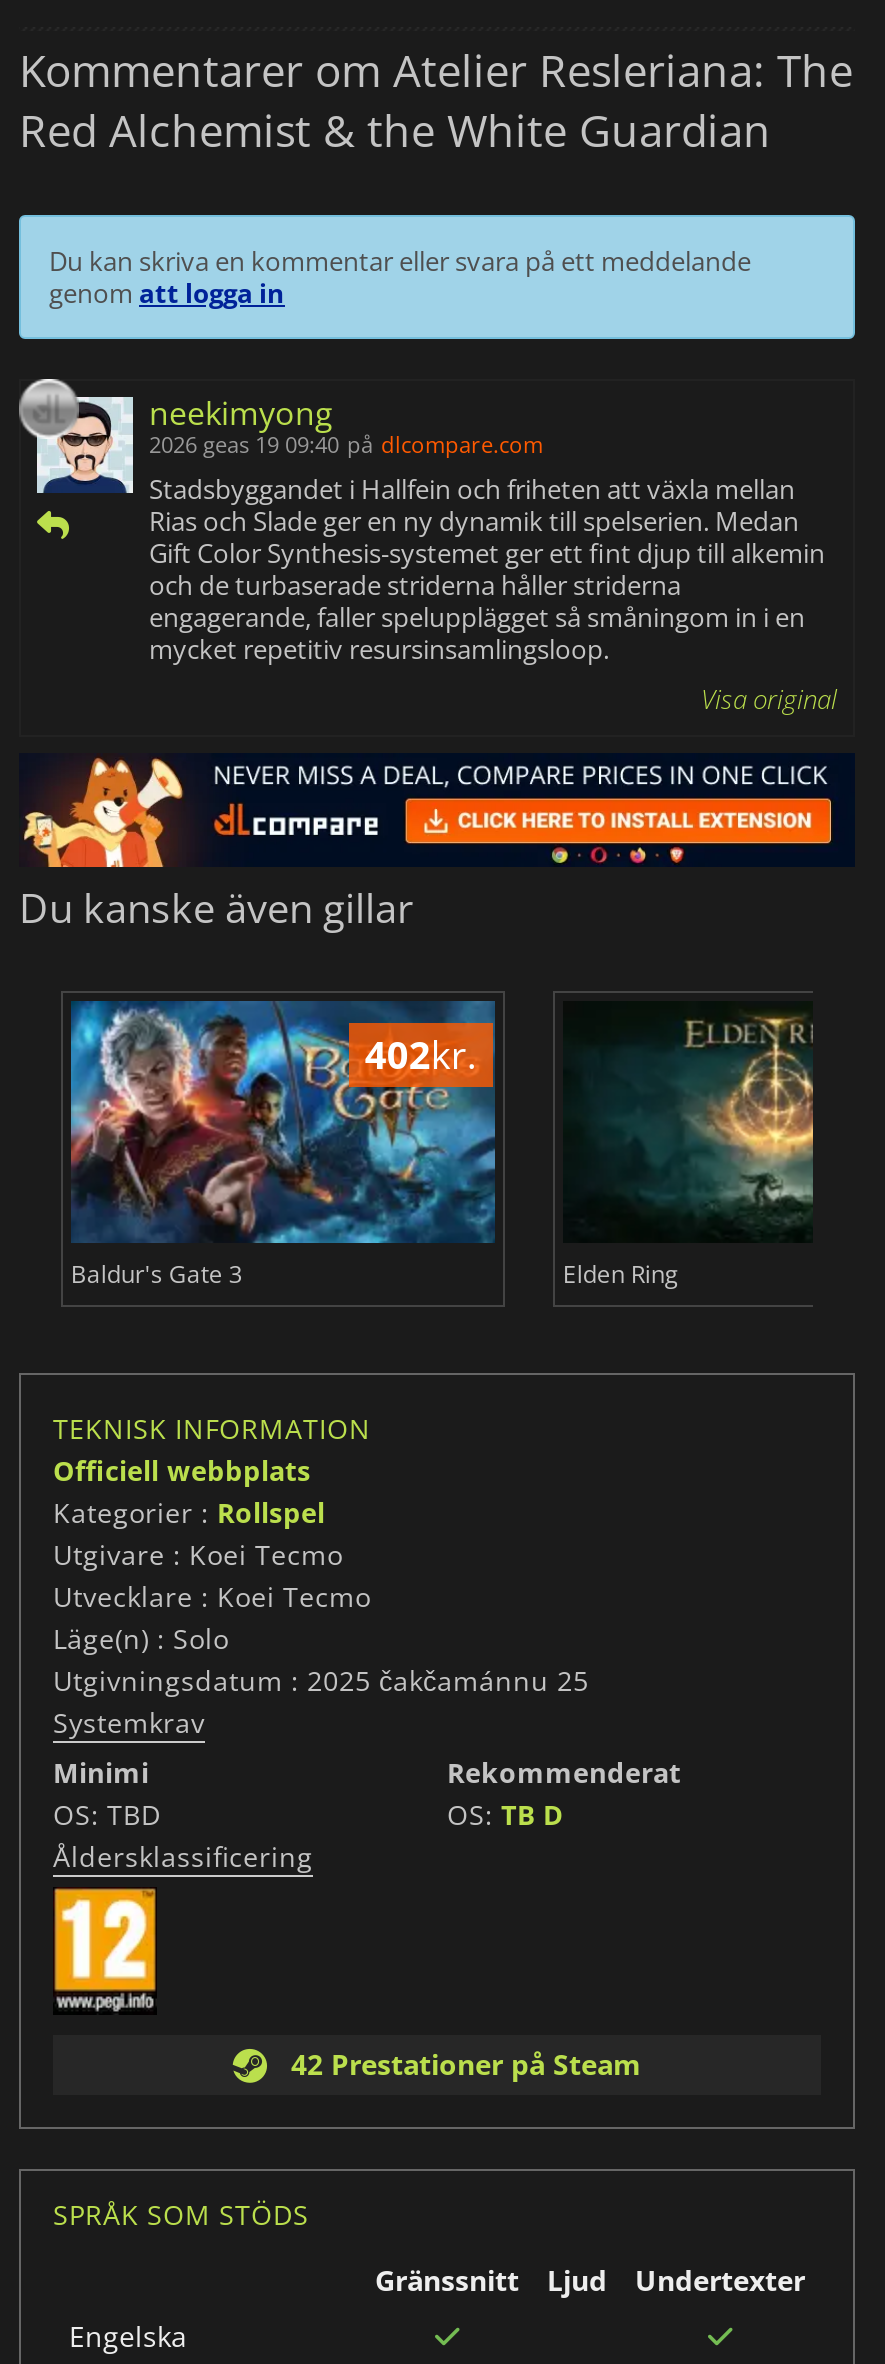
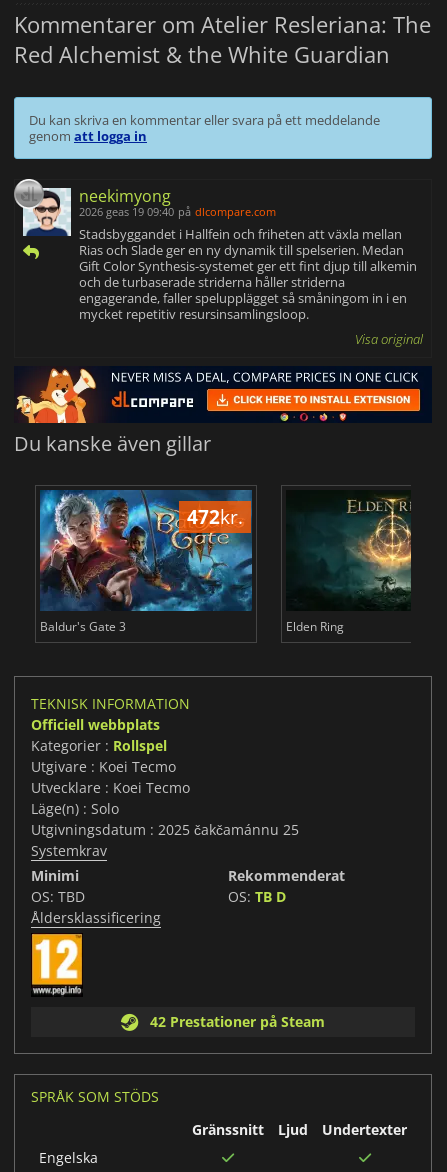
- 402kr.
+ 472kr.
